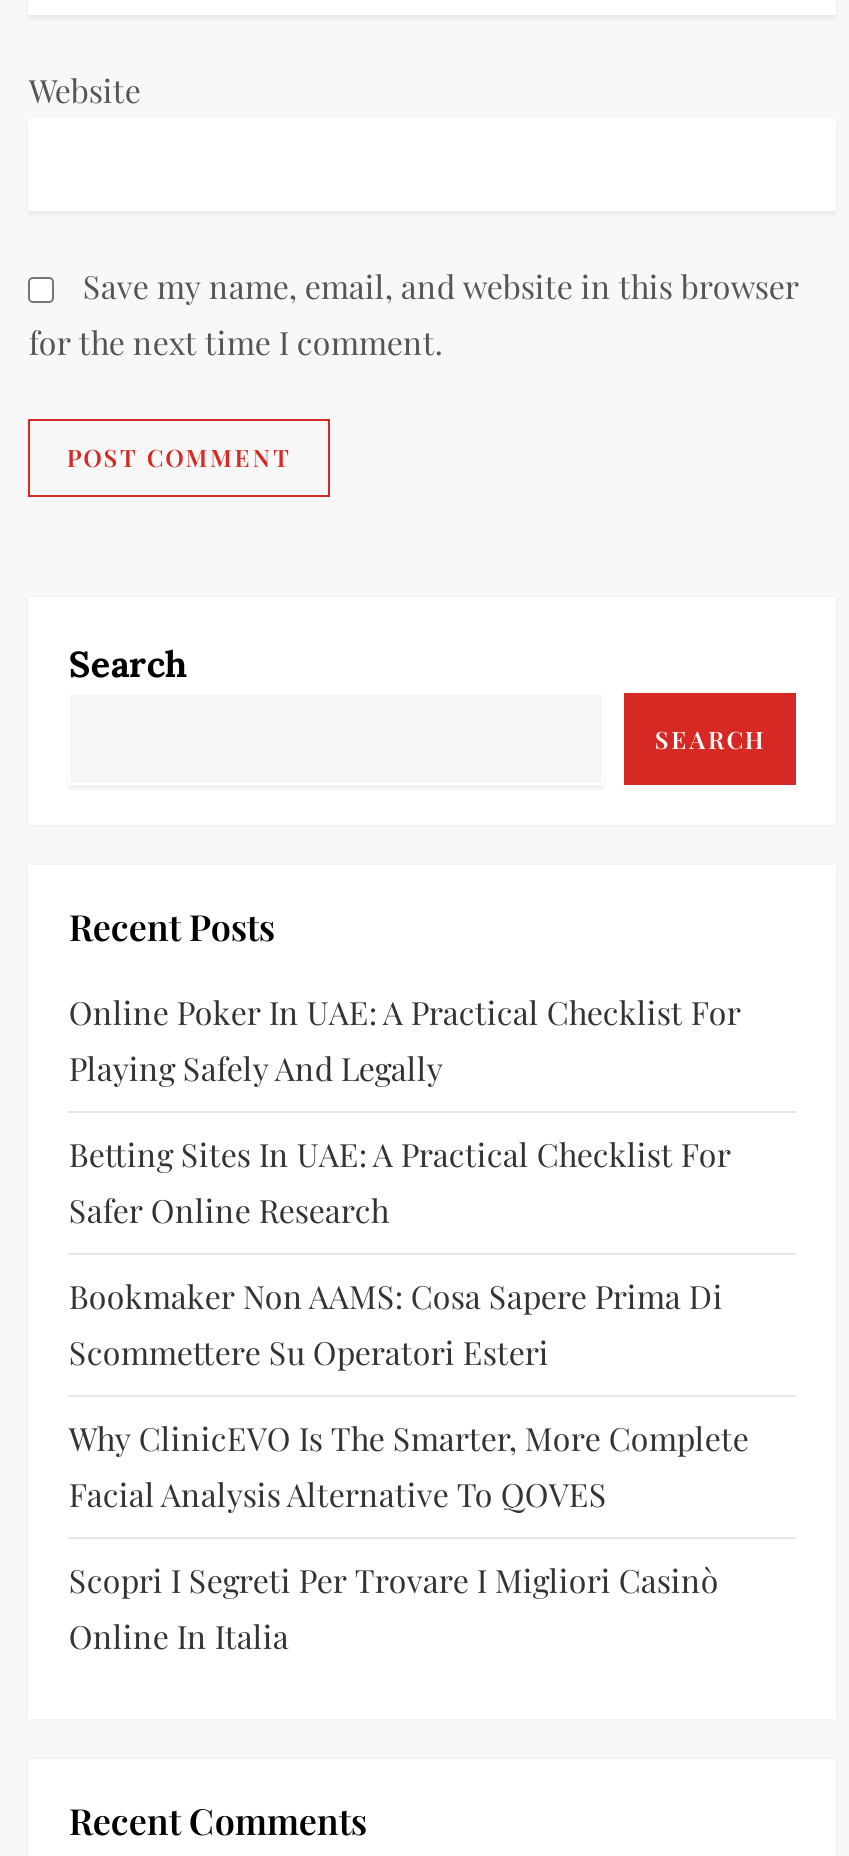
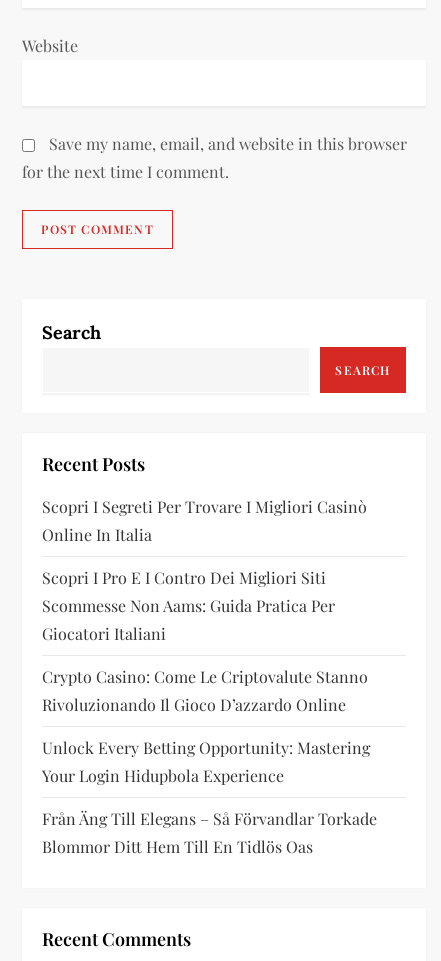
- Online Poker In UAE: A Practical Checklist For
- Playing Safely And Legally
- Betting Sites In UAE: A Practical Checklist For
- Safer Online Research
- Bookmaker Non AAMS: Cosa Sapere Prima Di
- Scommettere Su Operatori Esteri
- Why ClinicEVO Is The Smarter, More Complete
- Facial Analysis Alternative To QOVES

moved up: Scopri I Segreti Per Trovare I Migliori Casinò | Online In Italia

+ Scopri I Pro E I Contro Dei Migliori Siti
+ Scommesse Non Aams: Guida Pratica Per
+ Giocatori Italiani
+ Crypto Casino: Come Le Criptovalute Stanno
+ Rivoluzionando Il Gioco D’azzardo Online
+ Unlock Every Betting Opportunity: Mastering
+ Your Login Hidupbola Experience
+ Från Äng Till Elegans – Så Förvandlar Torkade
+ Blommor Ditt Hem Till En Tidlös Oas
